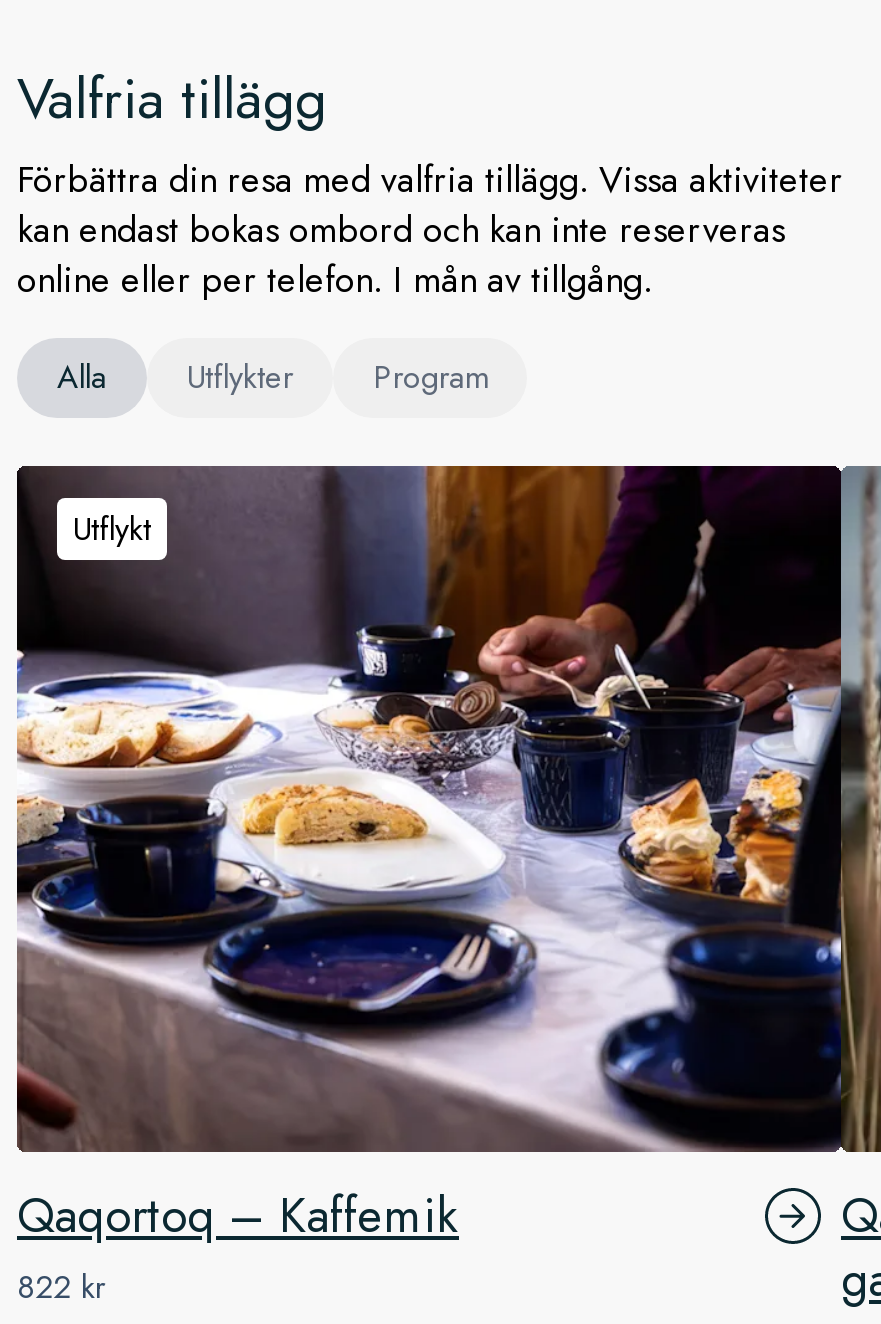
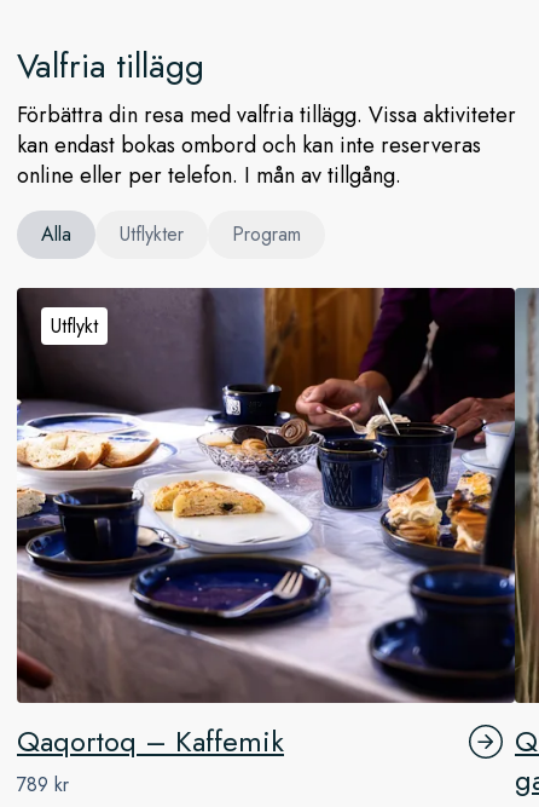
- 822 kr
+ 789 kr
